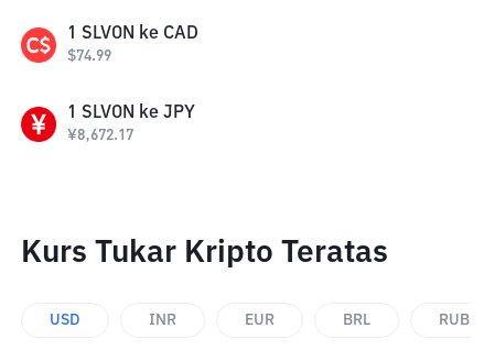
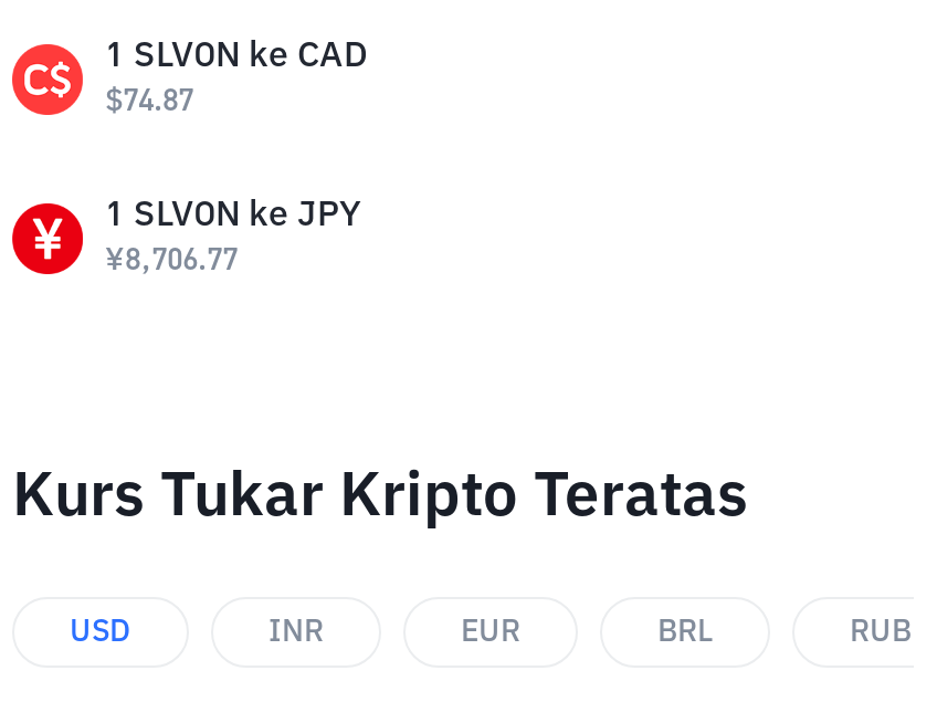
- $74.99
+ $74.87

- ¥8,672.17
+ ¥8,706.77
